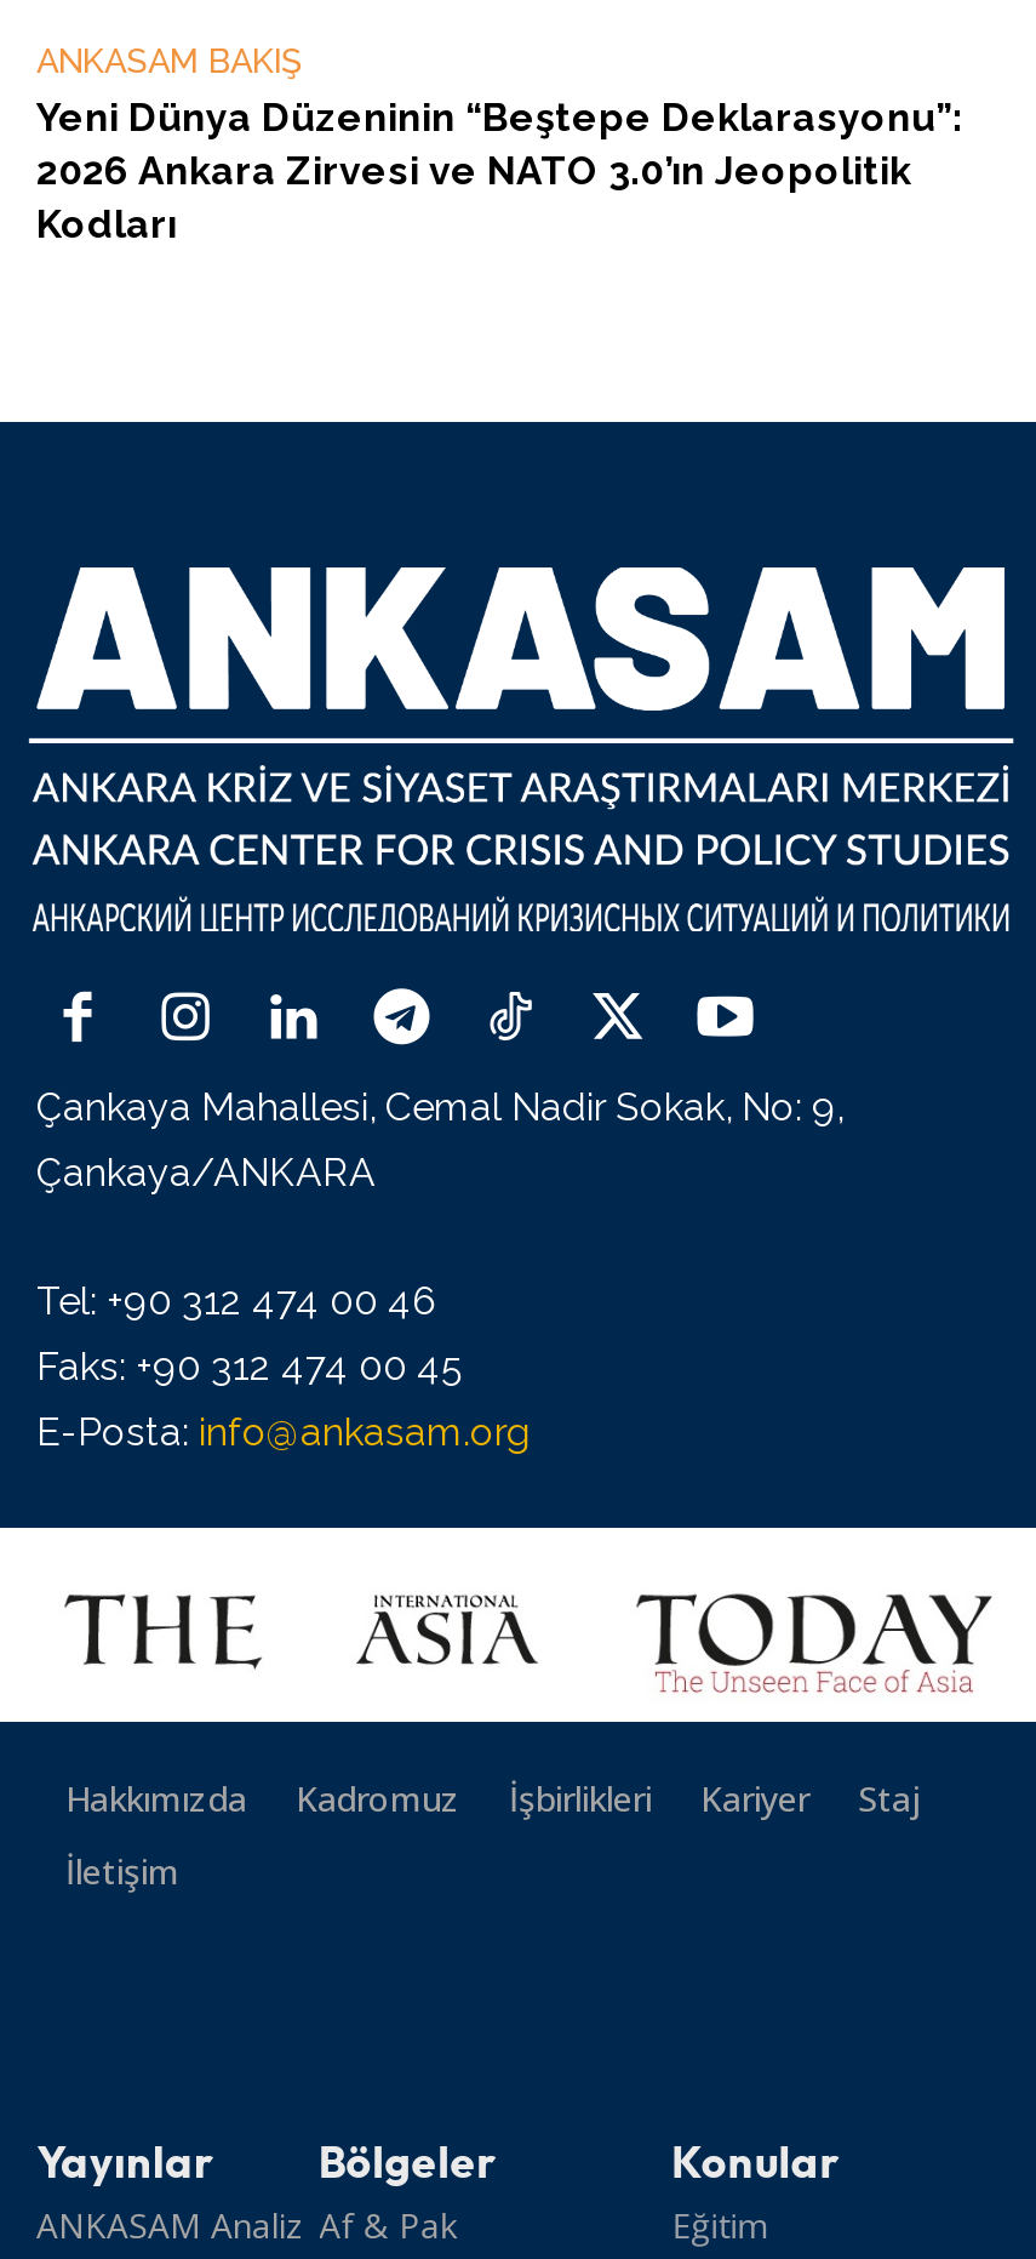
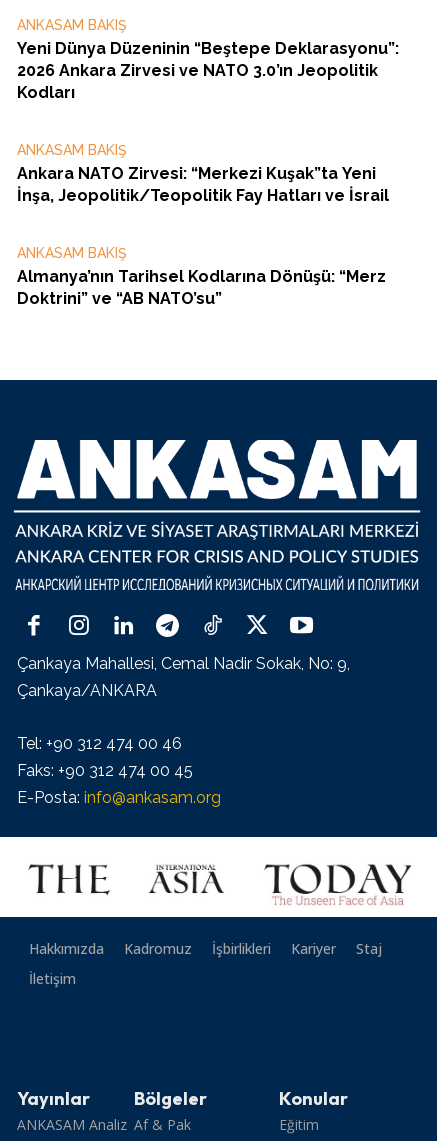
+ ANKASAM BAKIŞ
+ Ankara NATO Zirvesi: “Merkezi Kuşak”ta Yeni
+ İnşa, Jeopolitik/Teopolitik Fay Hatları ve İsrail
+ ANKASAM BAKIŞ
+ Almanya’nın Tarihsel Kodlarına Dönüşü: “Merz
+ Doktrini” ve “AB NATO’su”
